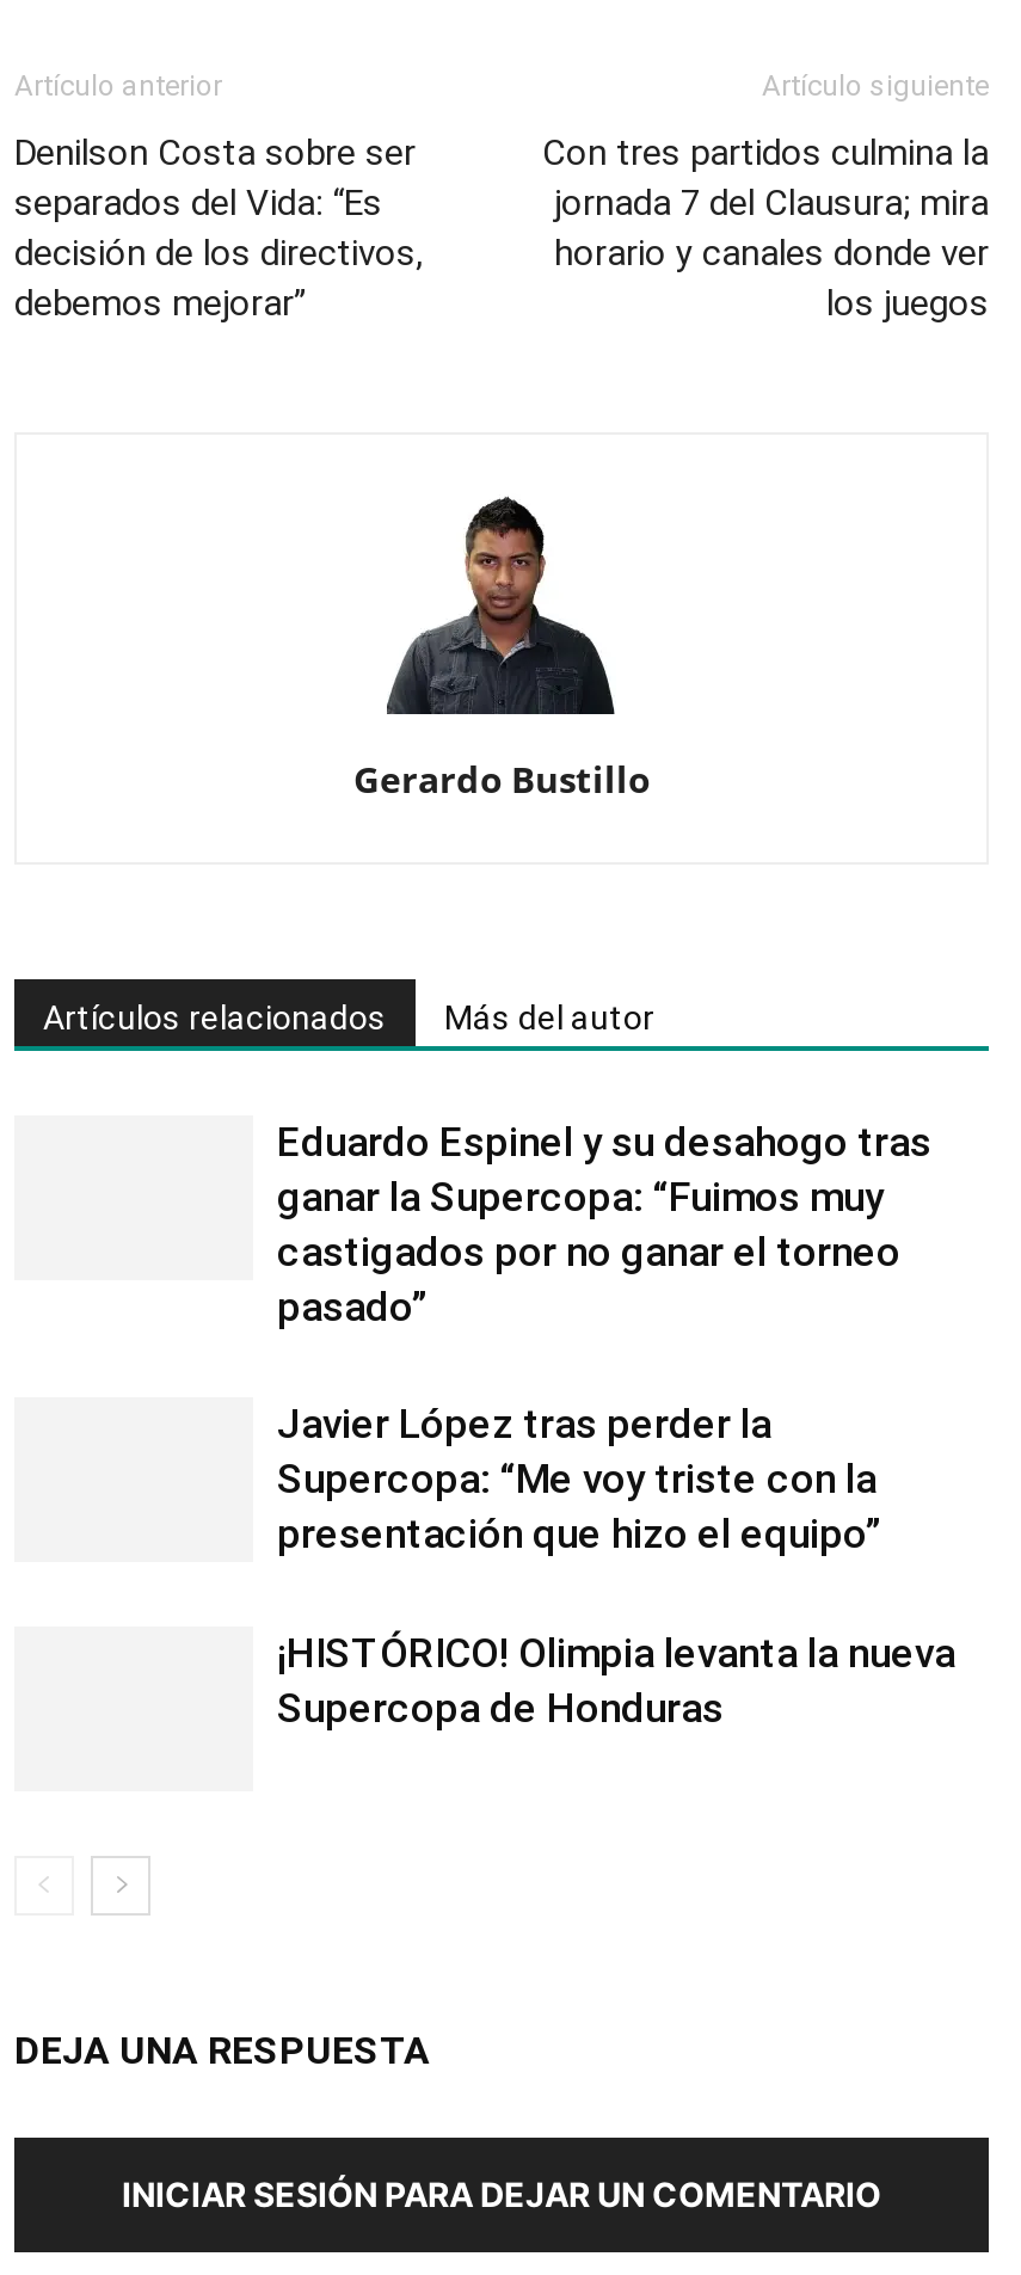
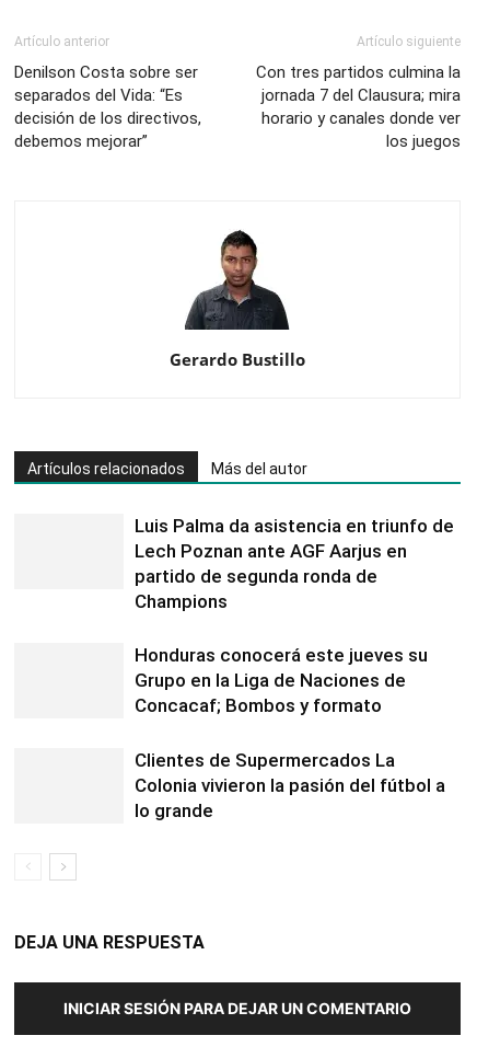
- Eduardo Espinel y su desahogo tras
- ganar la Supercopa: “Fuimos muy
- castigados por no ganar el torneo
- pasado”
+ Luis Palma da asistencia en triunfo de
+ Lech Poznan ante AGF Aarjus en
+ partido de segunda ronda de
+ Champions

- Javier López tras perder la
- Supercopa: “Me voy triste con la
- presentación que hizo el equipo”
+ Honduras conocerá este jueves su
+ Grupo en la Liga de Naciones de
+ Concacaf; Bombos y formato

- ¡HISTÓRICO! Olimpia levanta la nueva
- Supercopa de Honduras
+ Clientes de Supermercados La
+ Colonia vivieron la pasión del fútbol a
+ lo grande
